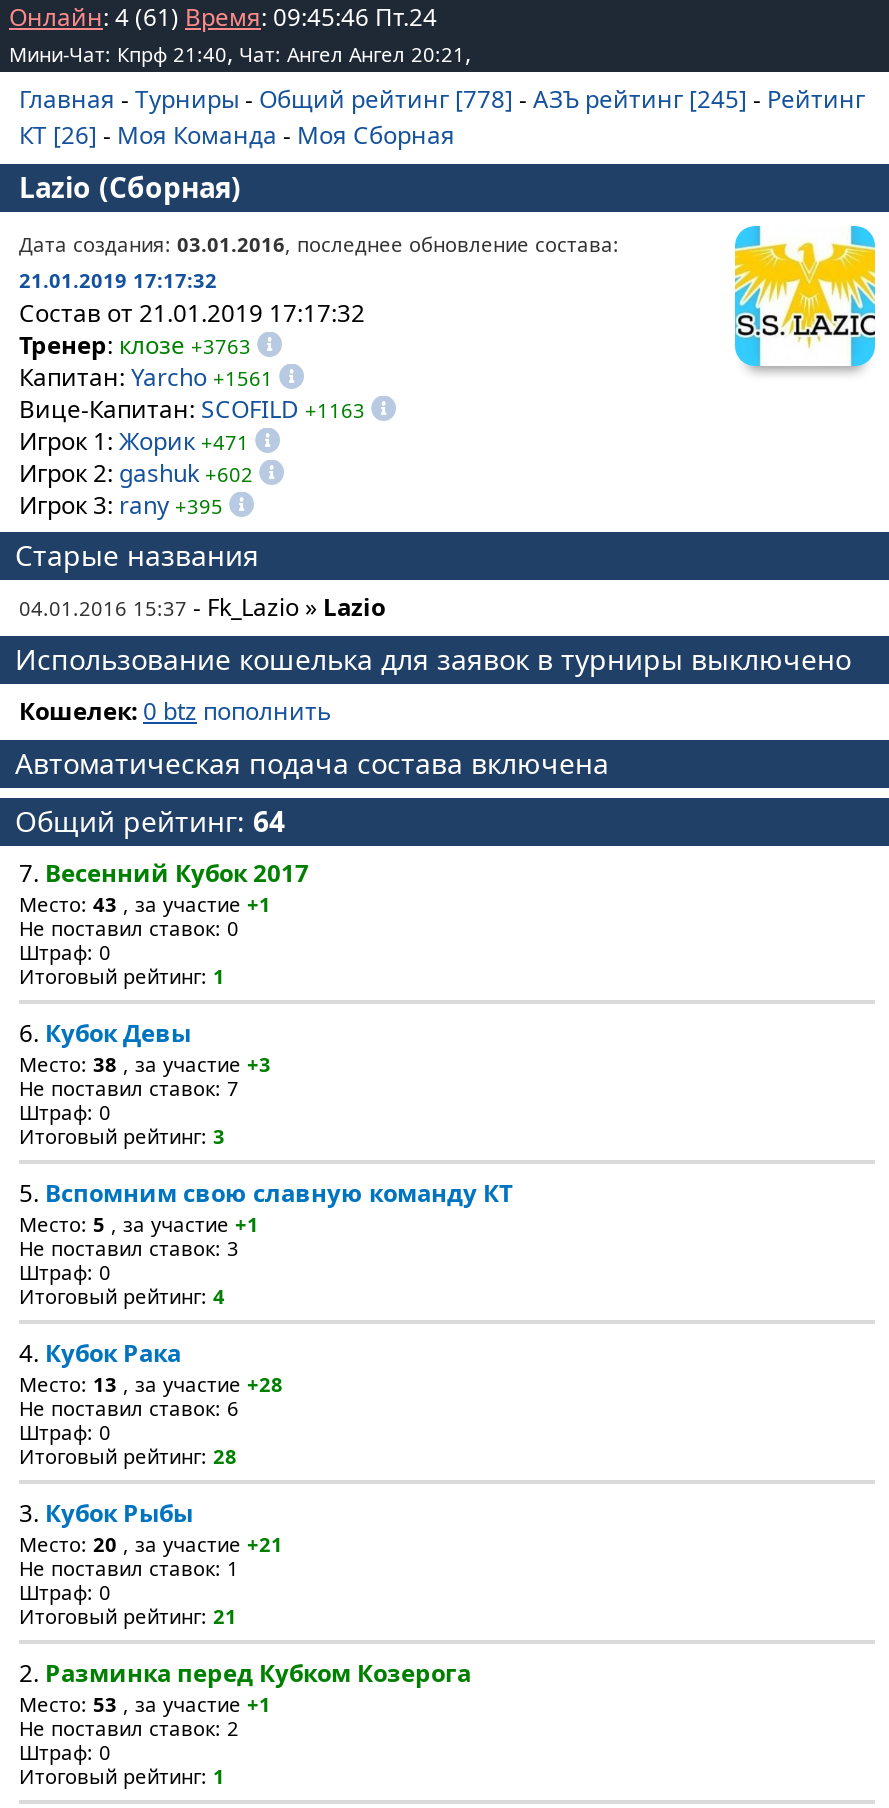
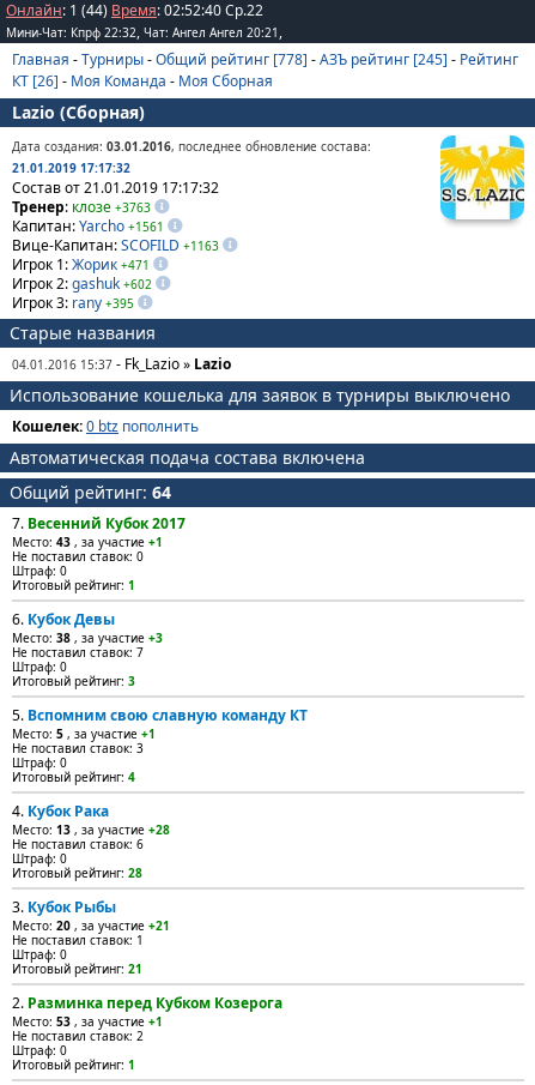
- Онлайн: 4 (61) Время: 09:45:46 Пт.24
+ Онлайн: 1 (44) Время: 02:52:40 Ср.22

- Мини-Чат: Кпрф 21:40, Чат: Ангел Ангел 20:21,
+ Мини-Чат: Кпрф 22:32, Чат: Ангел Ангел 20:21,
